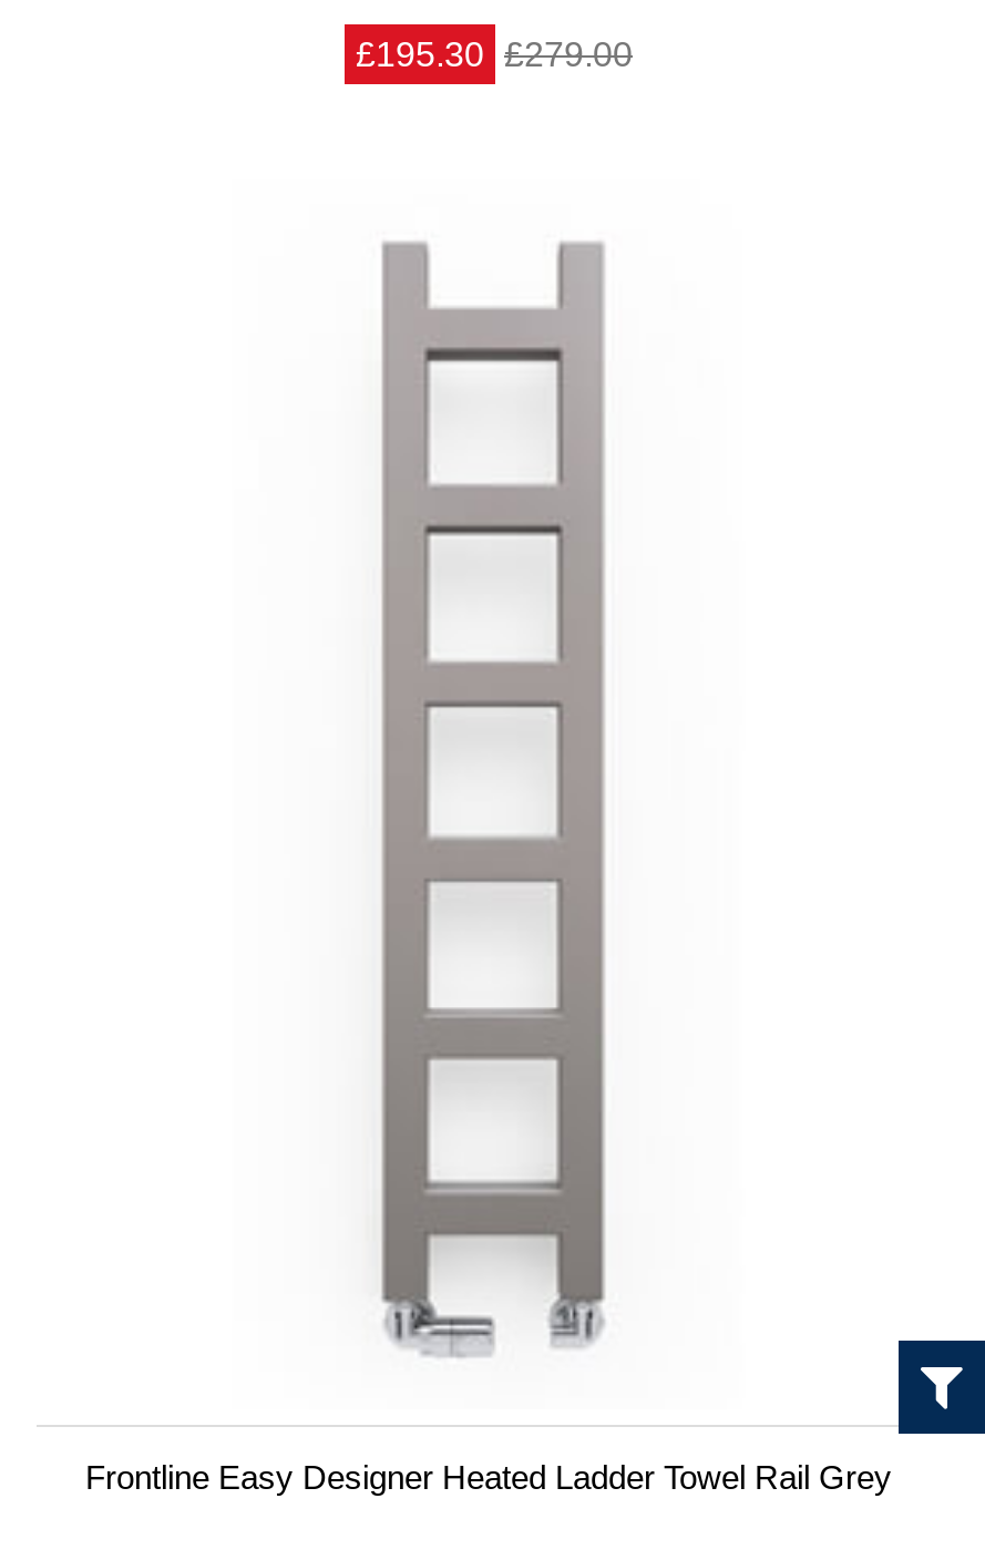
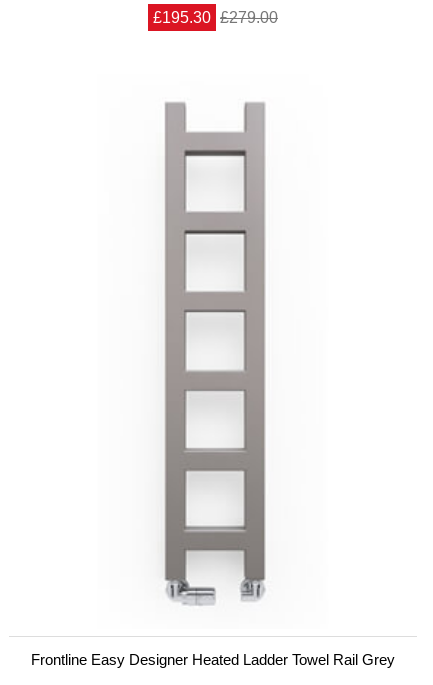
- [image]
